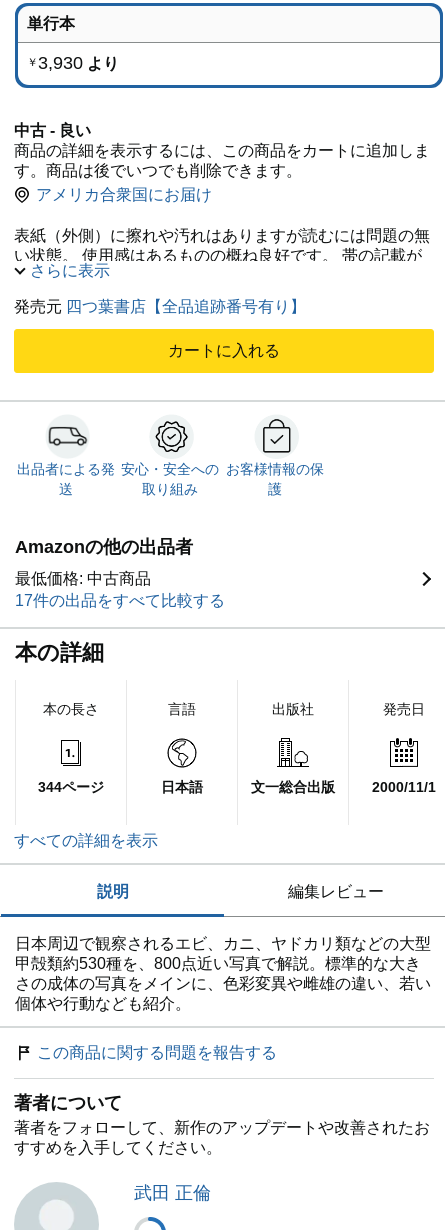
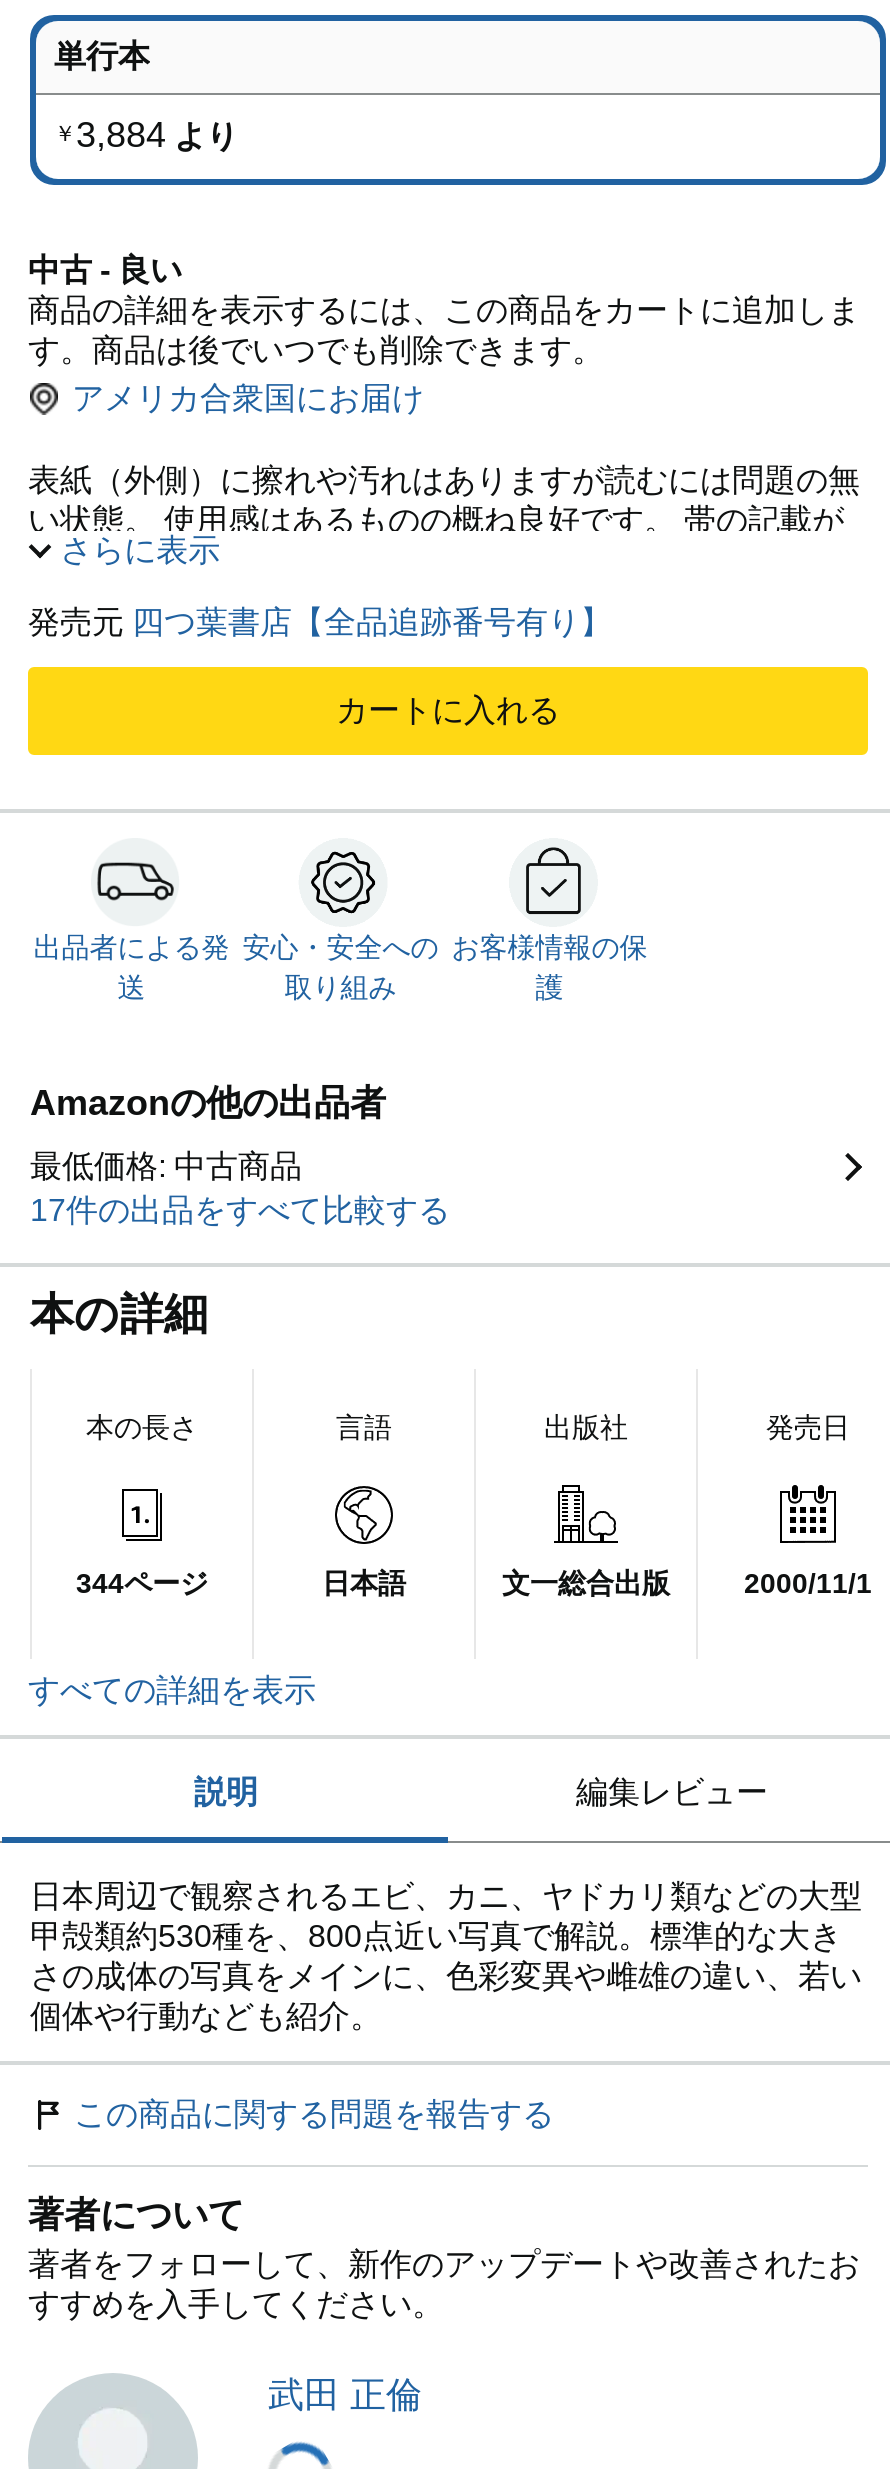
- ￥3,930より
+ ￥3,884より
